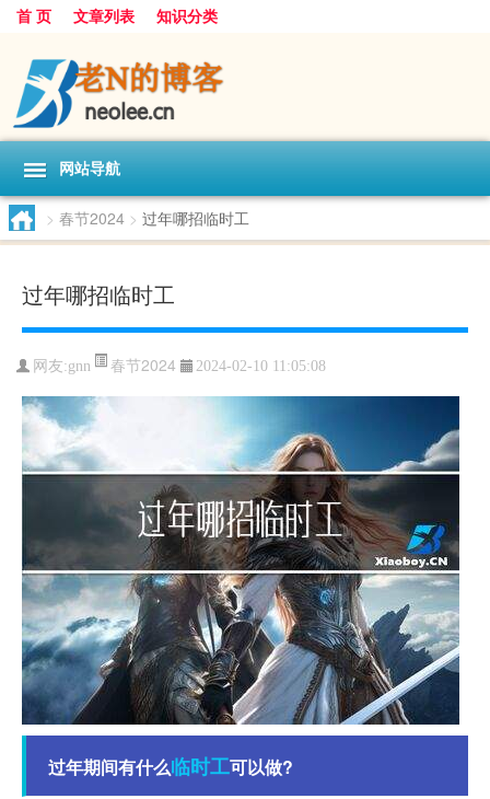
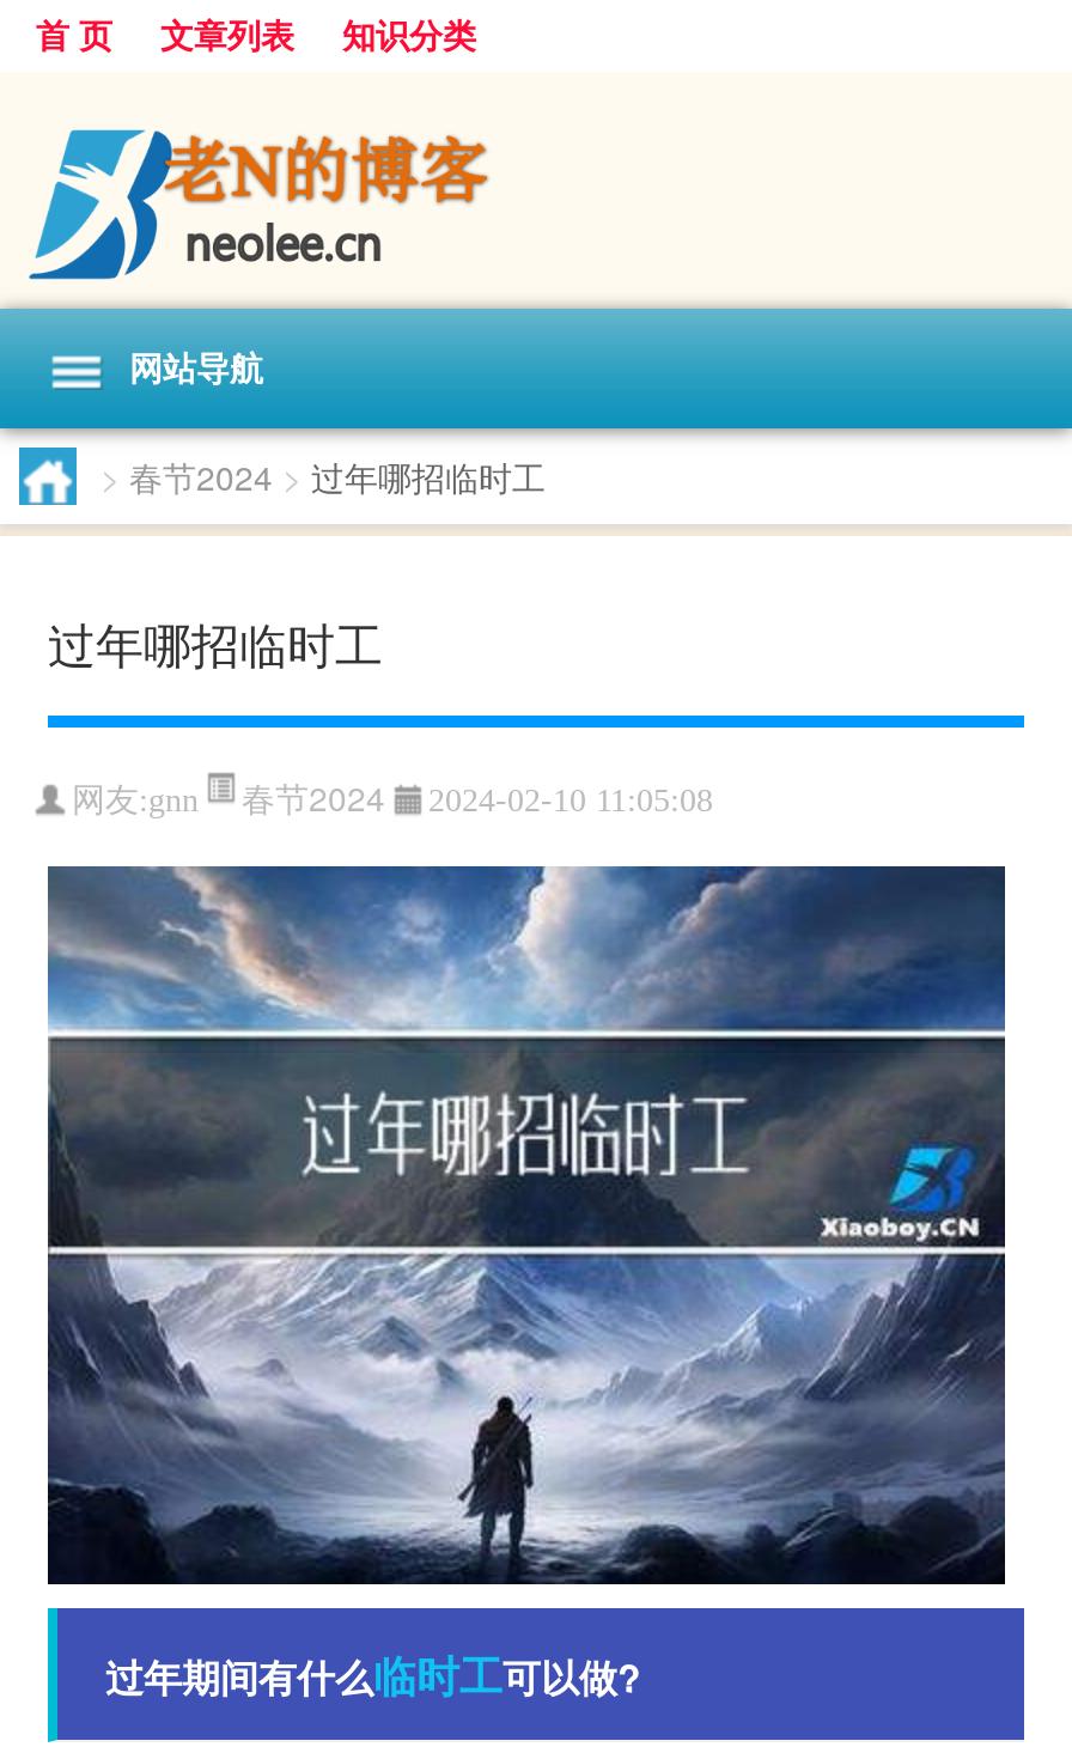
- [image]
+ [image]
